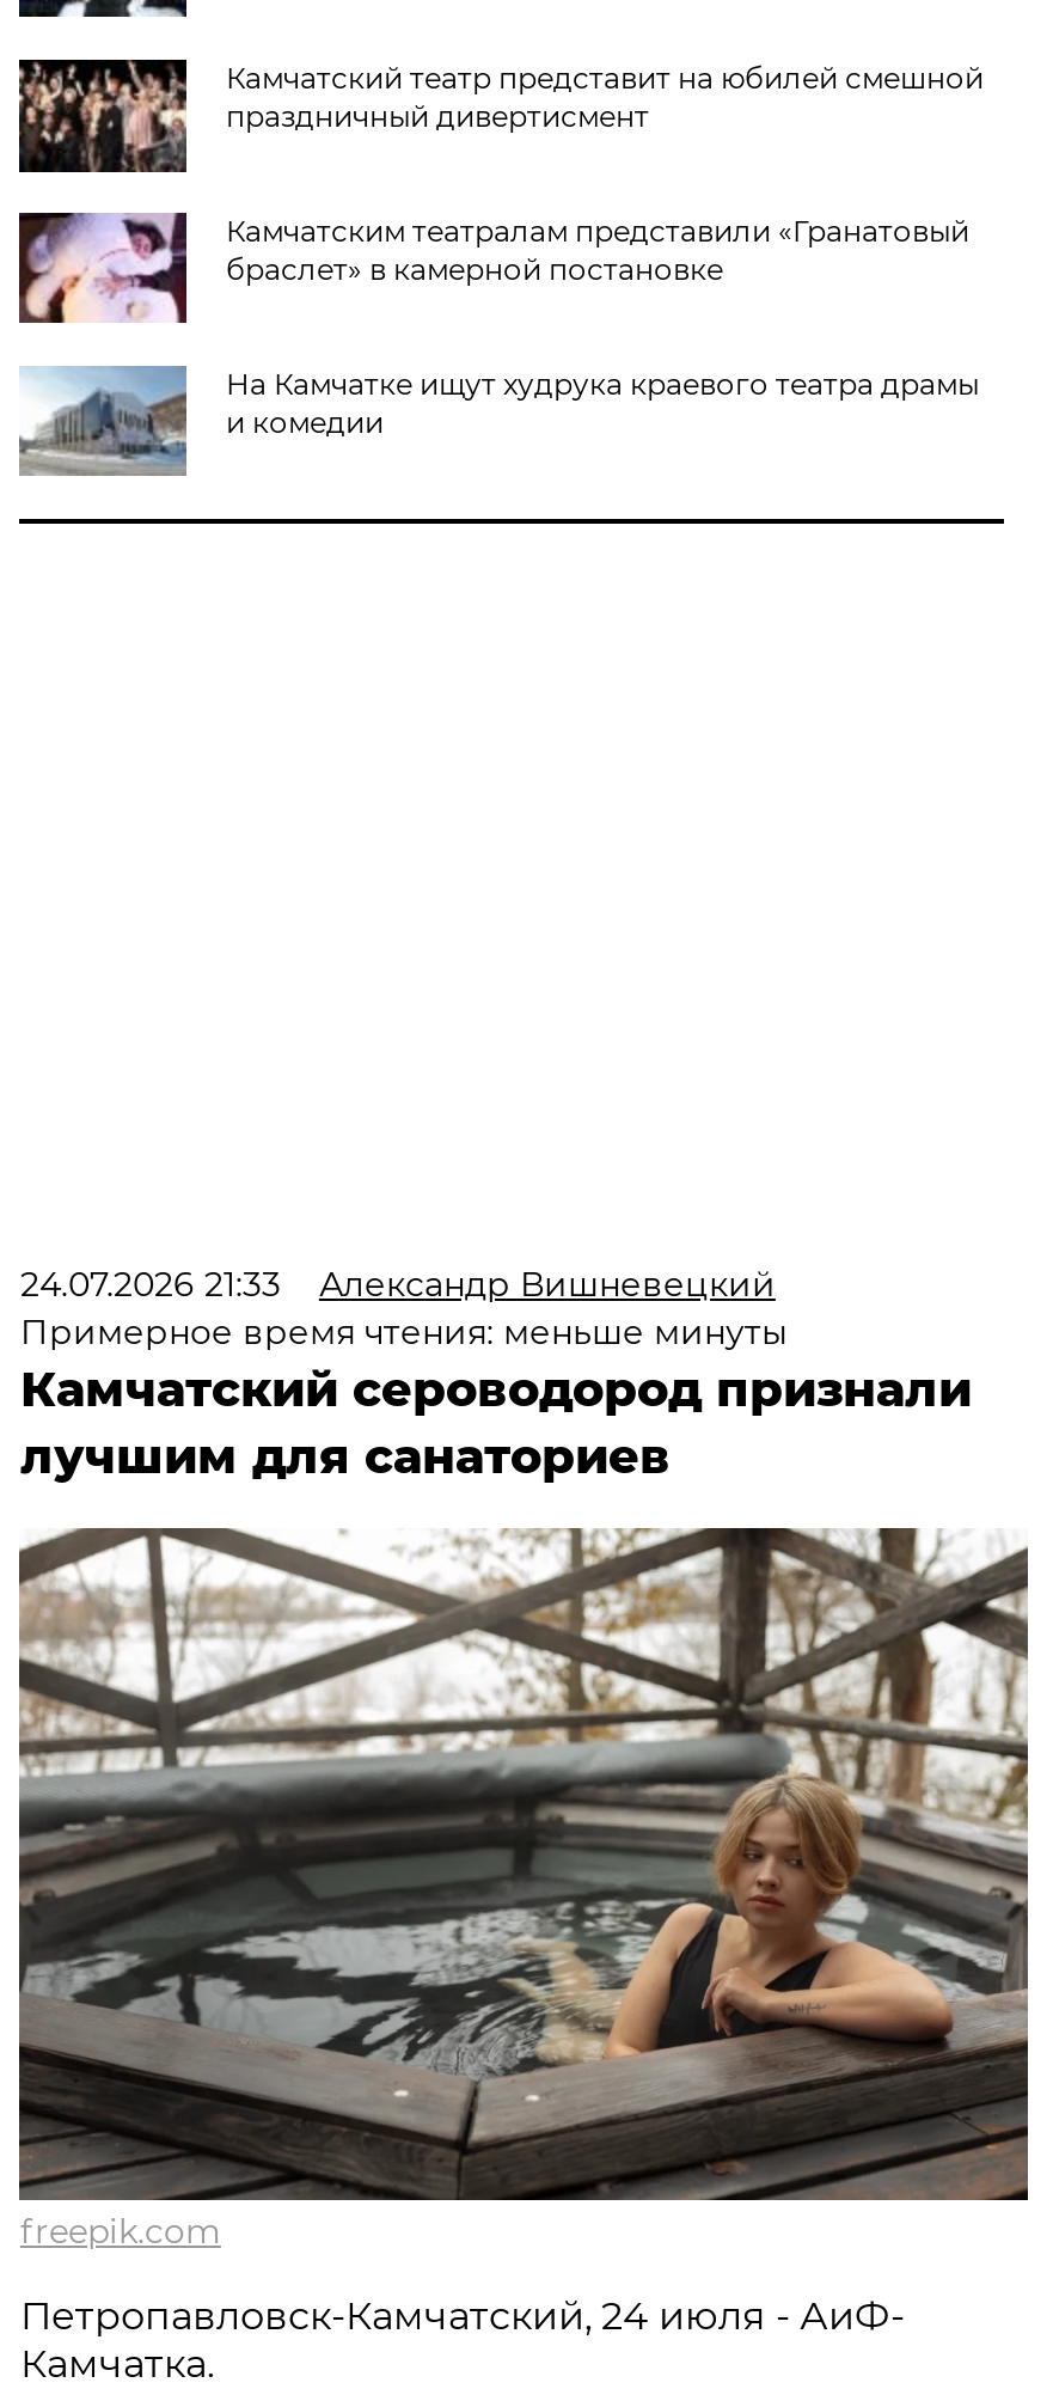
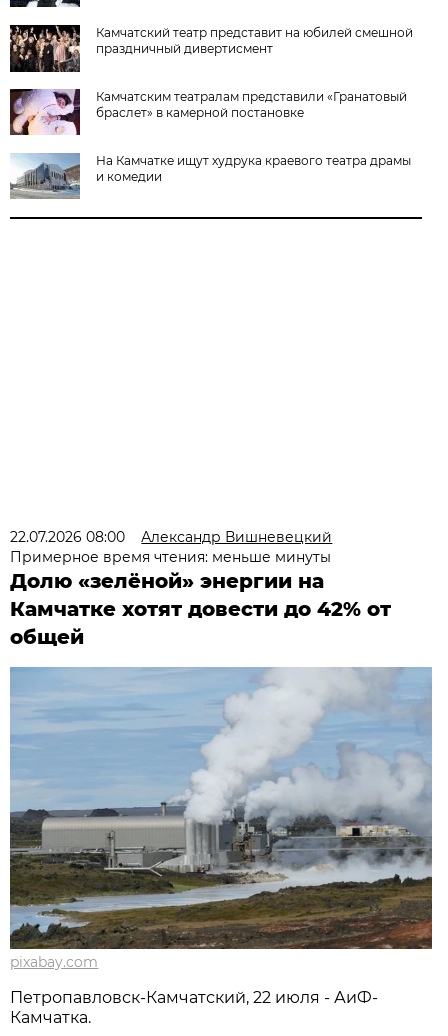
- 24.07.2026 21:33 Александр Вишневецкий
+ 22.07.2026 08:00 Александр Вишневецкий

- Камчатский сероводород признали
- лучшим для санаториев
+ Долю «зелёной» энергии на
+ Камчатке хотят довести до 42% от
+ общей

- [image]
- freepik.com
+ [image]
+ pixabay.com

- Петропавловск-Камчатский, 24 июля - АиФ-
+ Петропавловск-Камчатский, 22 июля - АиФ-
